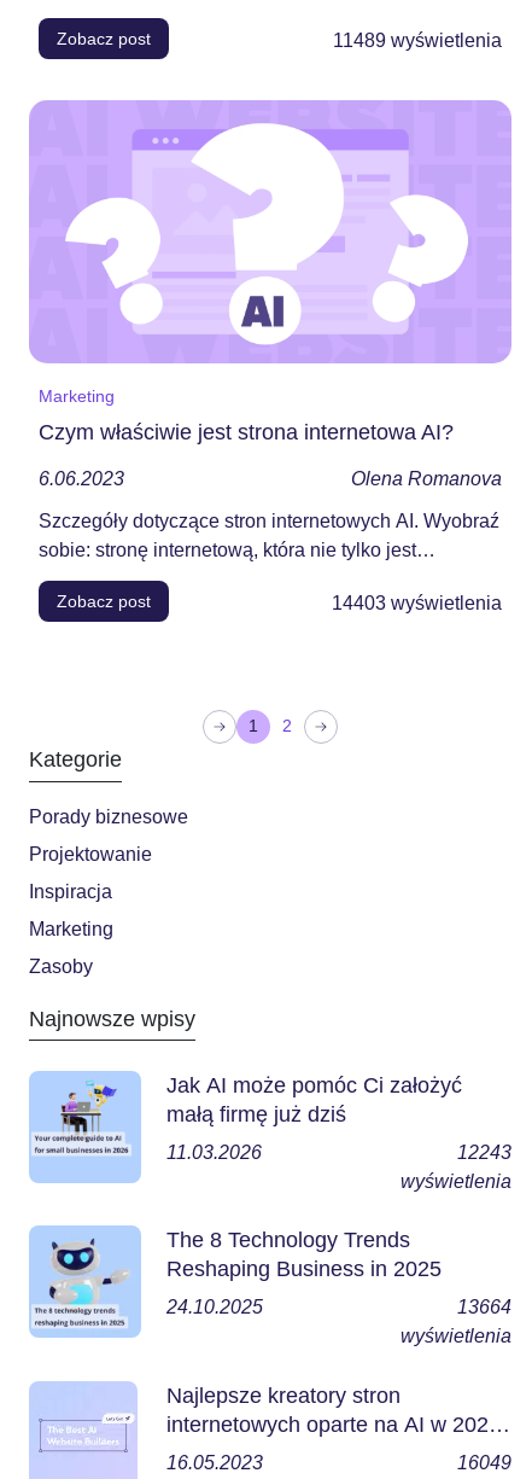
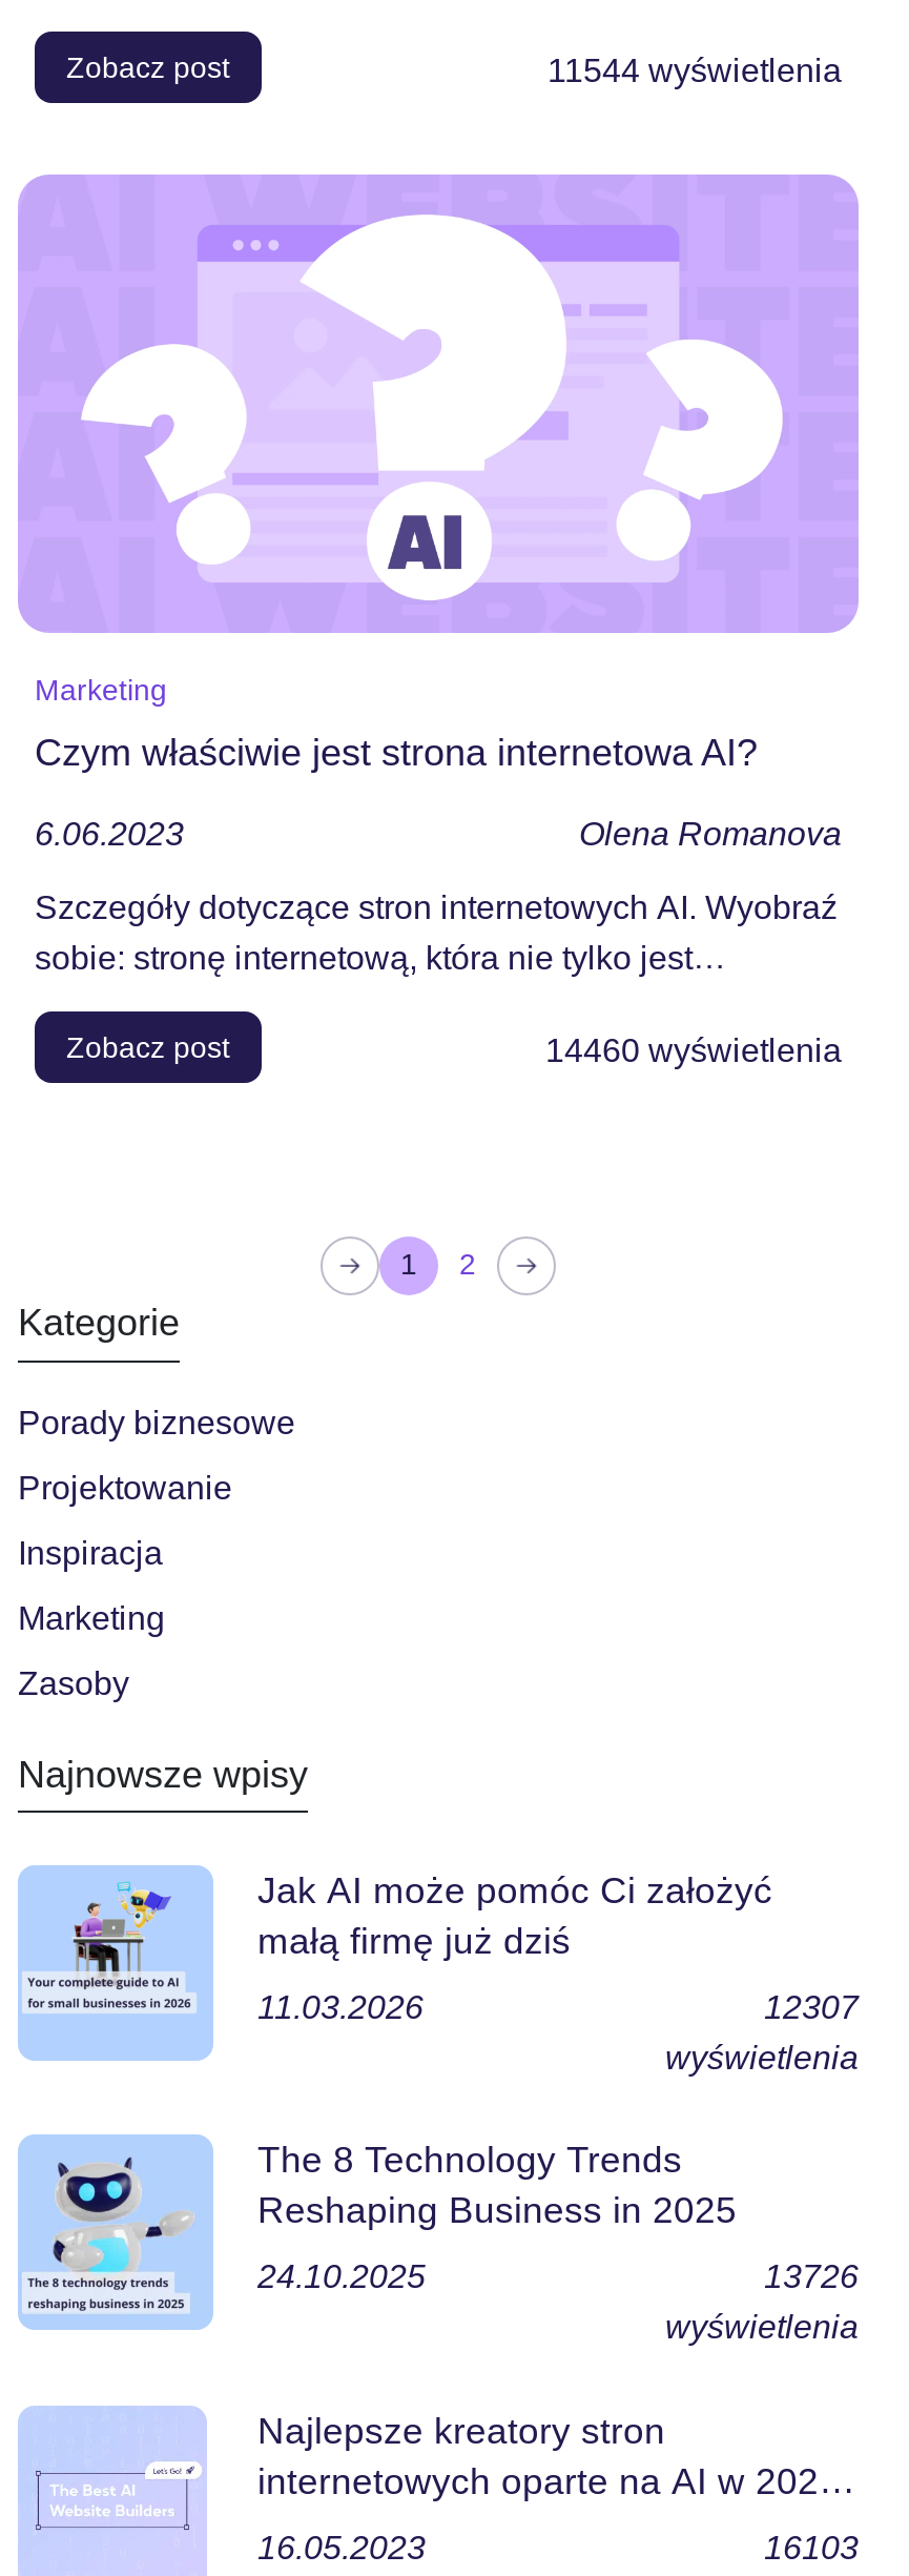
- 11489 wyświetlenia
+ 11544 wyświetlenia

- 14403 wyświetlenia
+ 14460 wyświetlenia

- 12243
+ 12307

- 13664
+ 13726

- 16049
+ 16103
